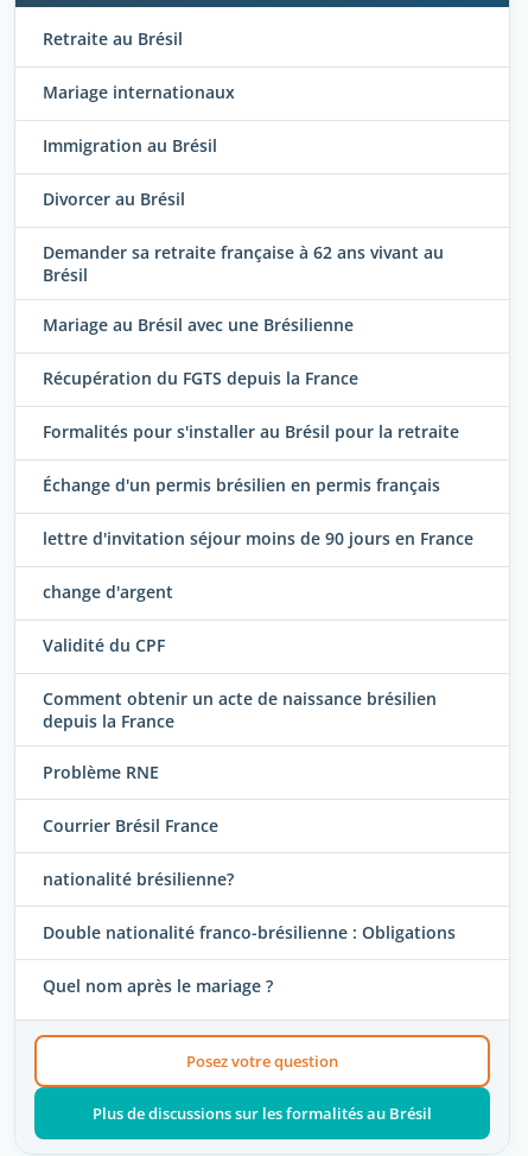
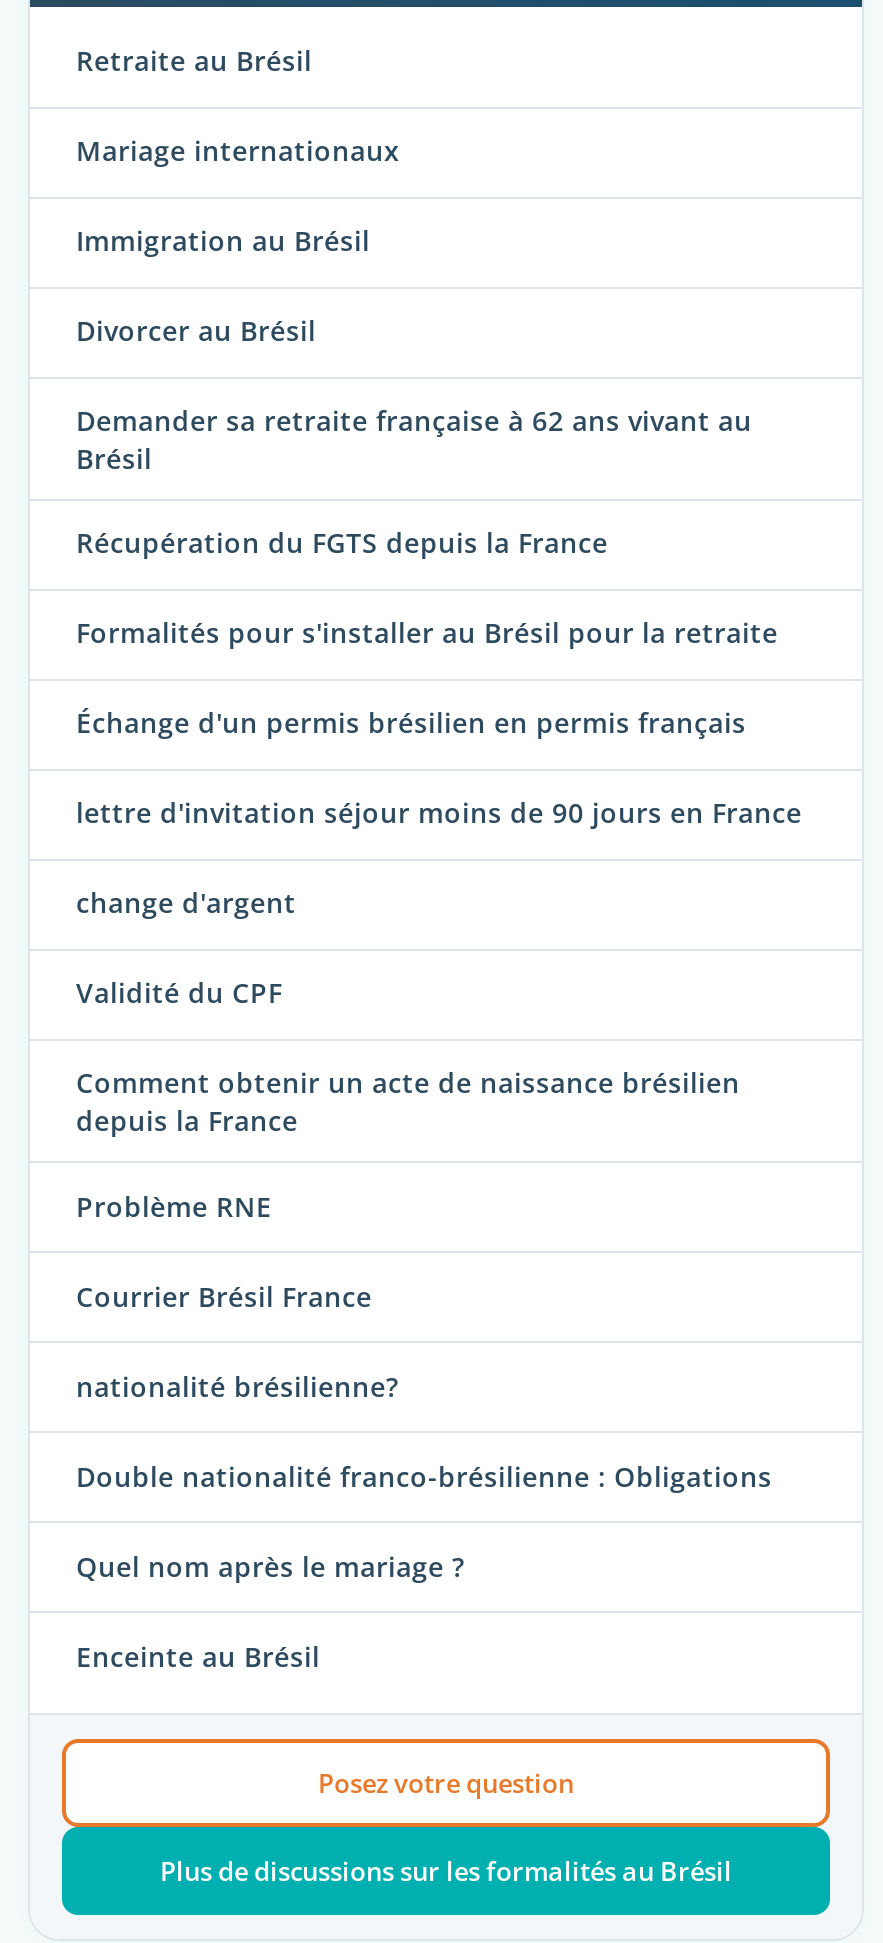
- Mariage au Brésil avec une Brésilienne

moved up: Récupération du FGTS depuis la France | Formalités pour s'installer au Brésil pour la retraite | Échange d'un permis brésilien en permis français | ... | Double nationalité franco-brésilienne : Obligations | Quel nom après le mariage ?

+ Enceinte au Brésil
